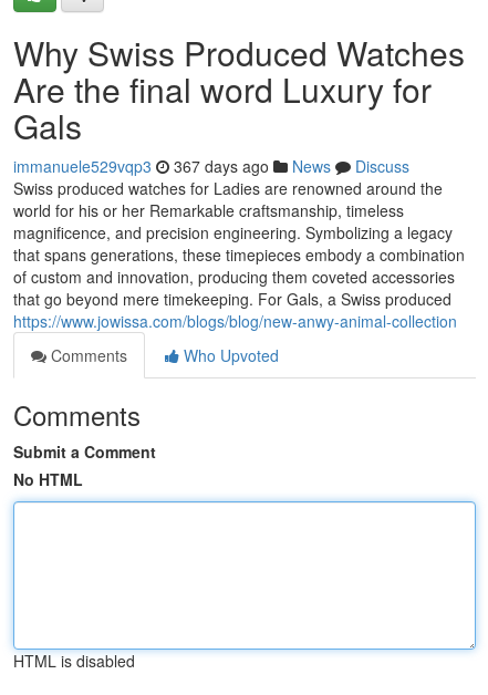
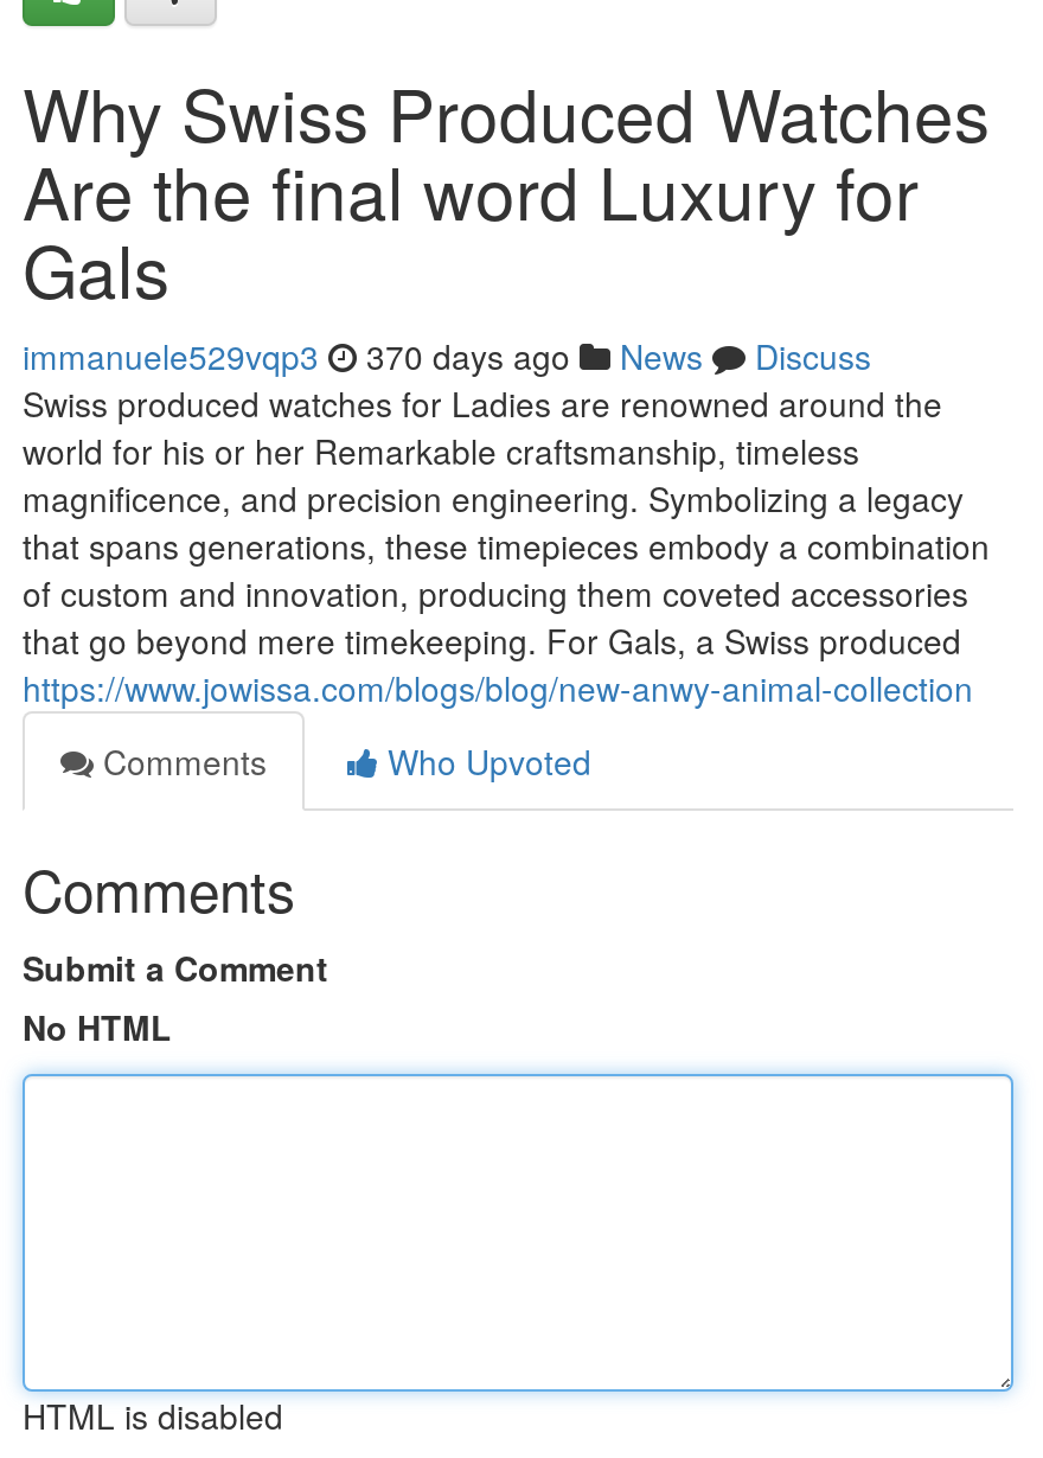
- immanuele529vqp3 367 days ago News Discuss
+ immanuele529vqp3 370 days ago News Discuss
